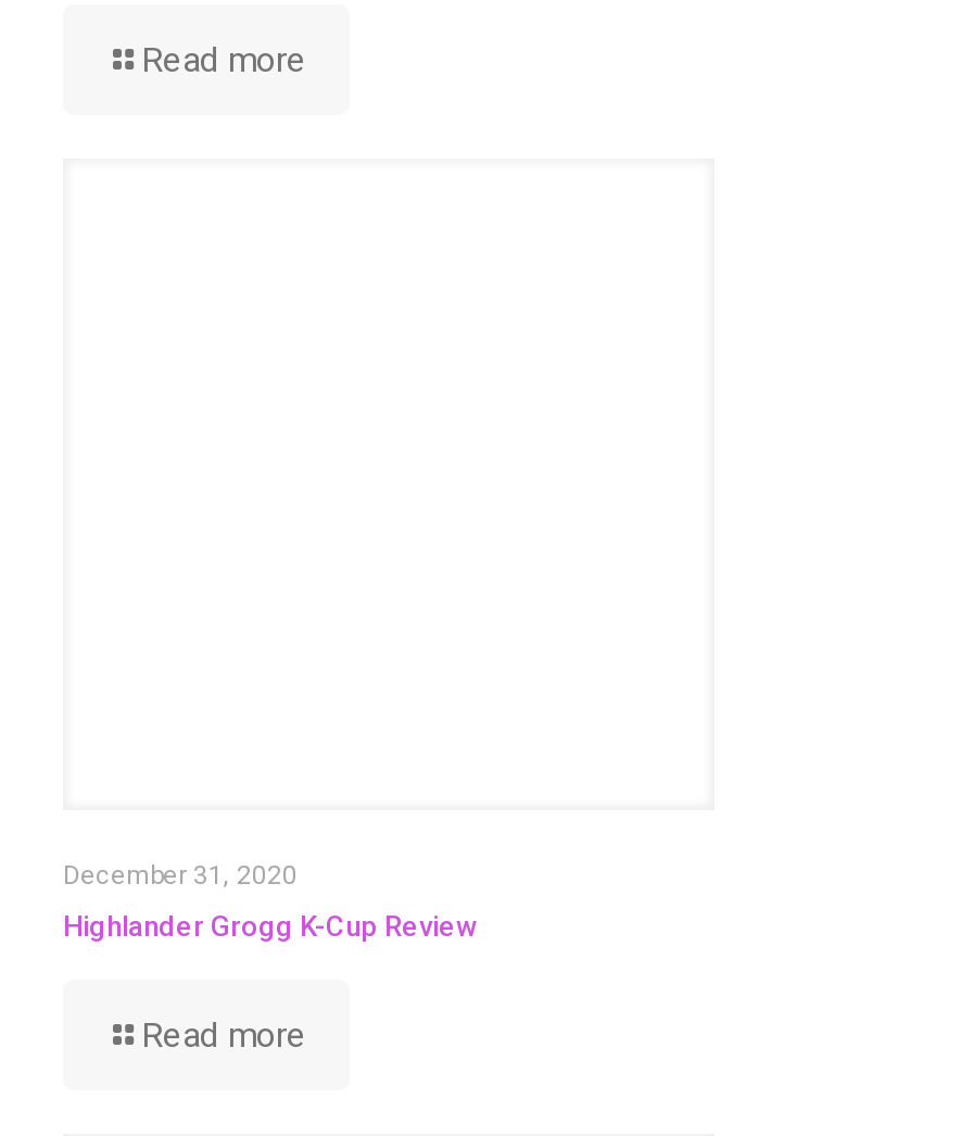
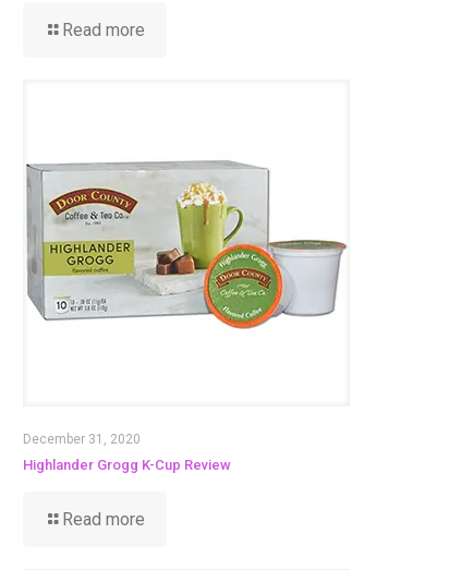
+ [image]
